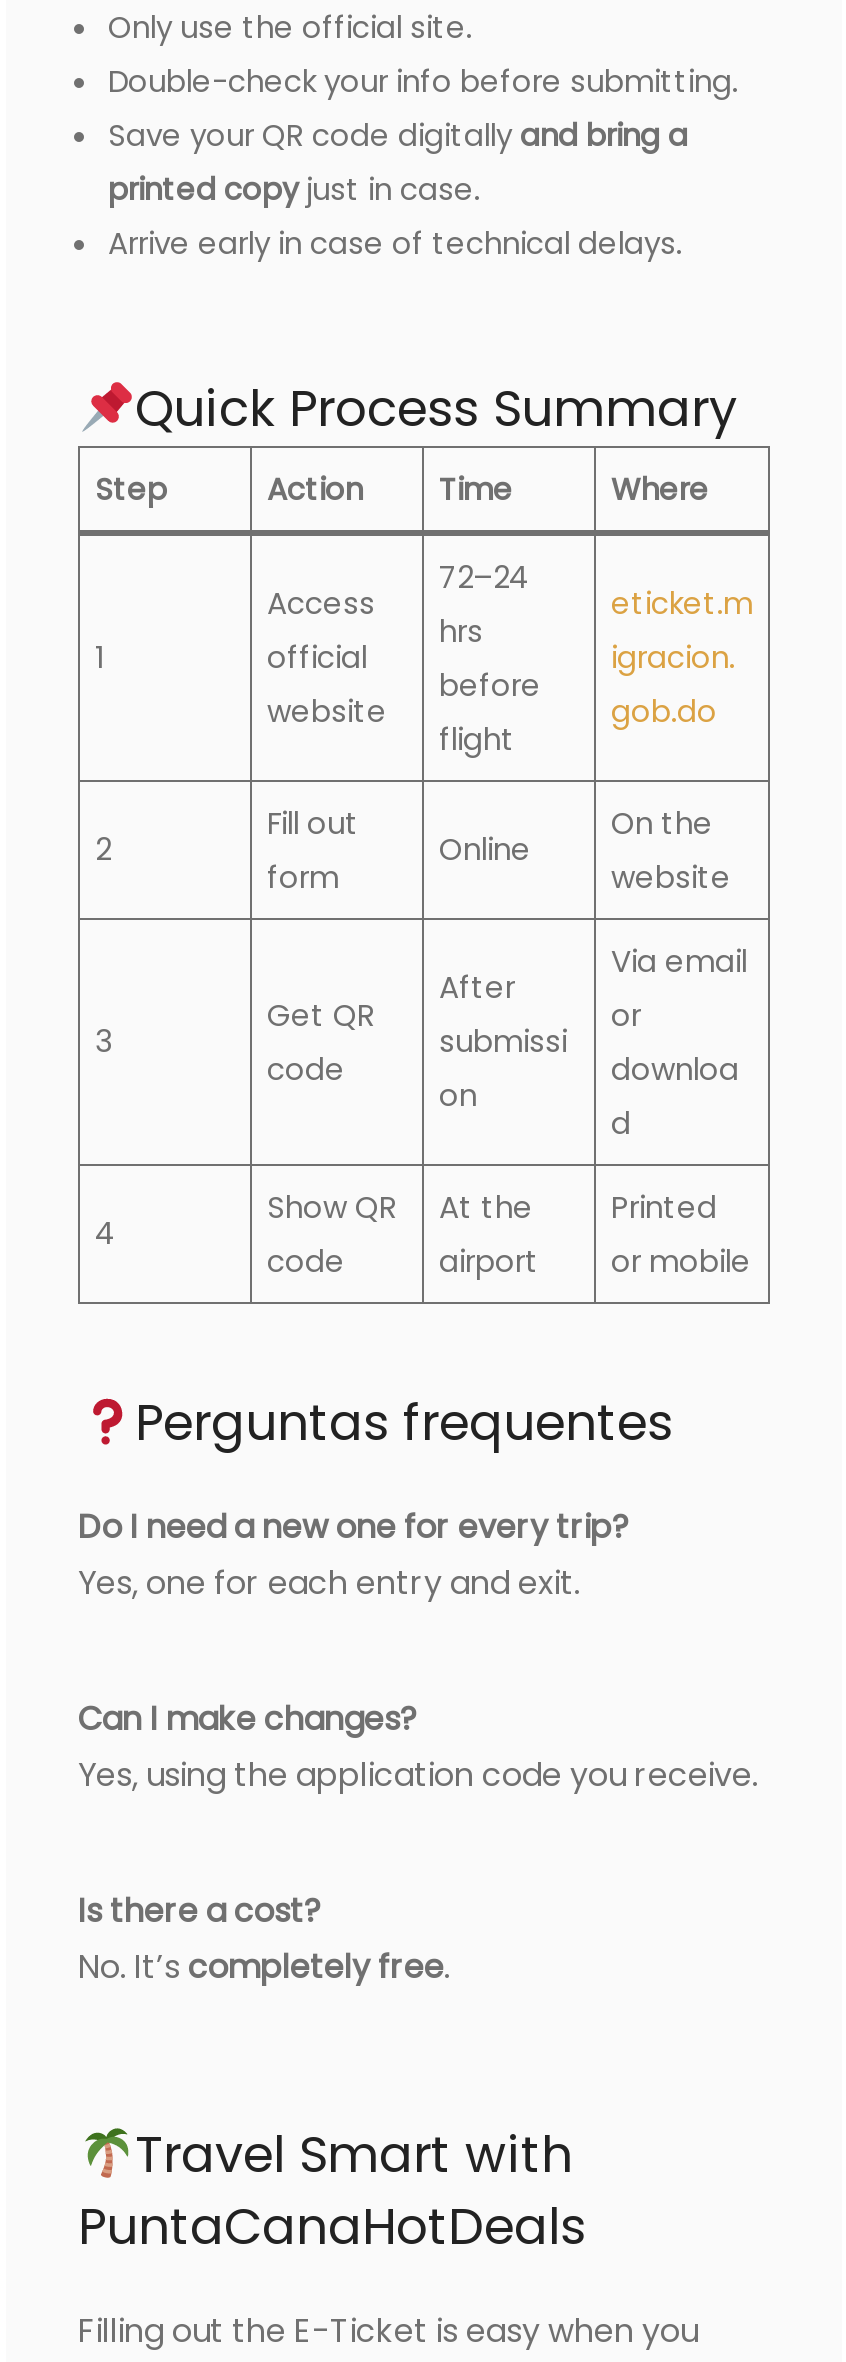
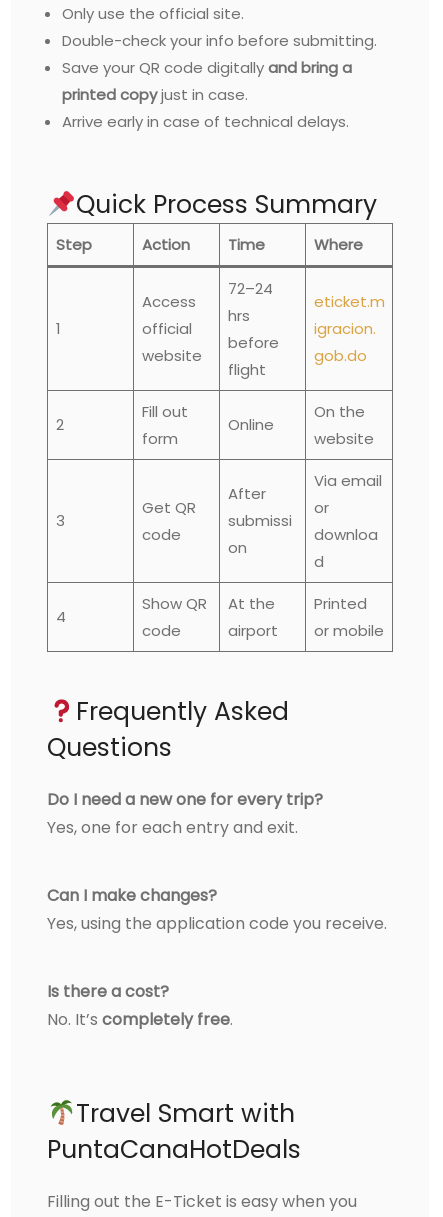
- Perguntas frequentes
+ Frequently Asked
+ Questions
